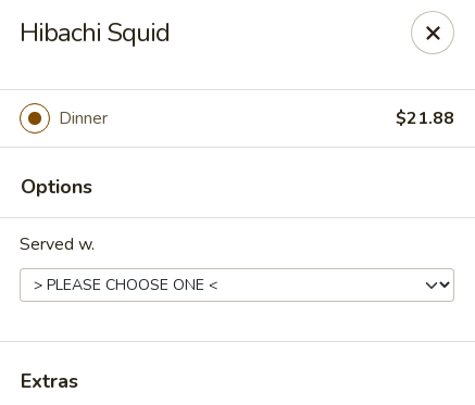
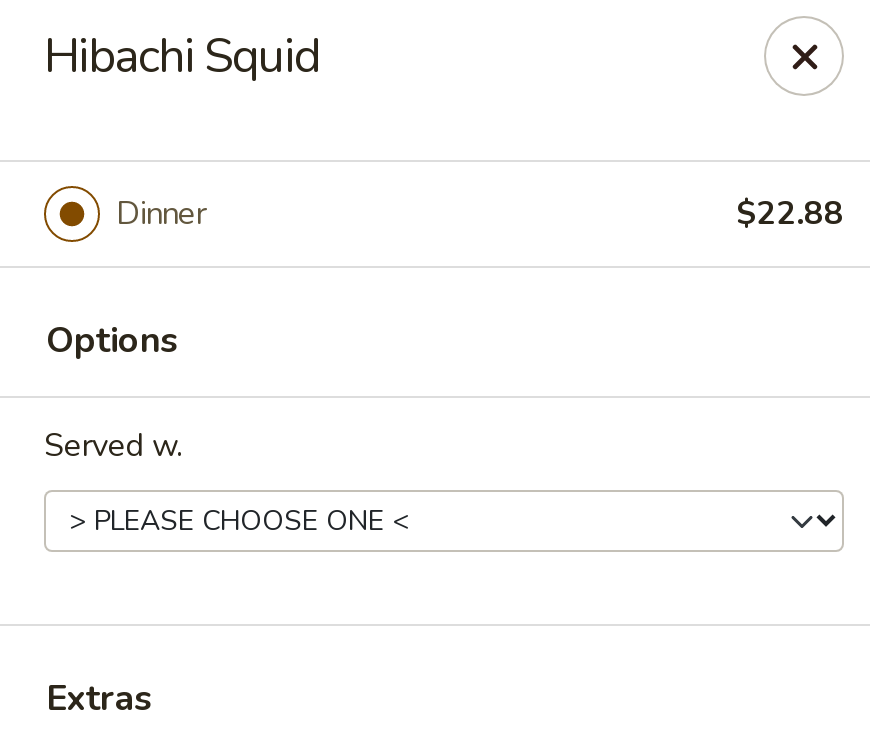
- $21.88
+ $22.88
